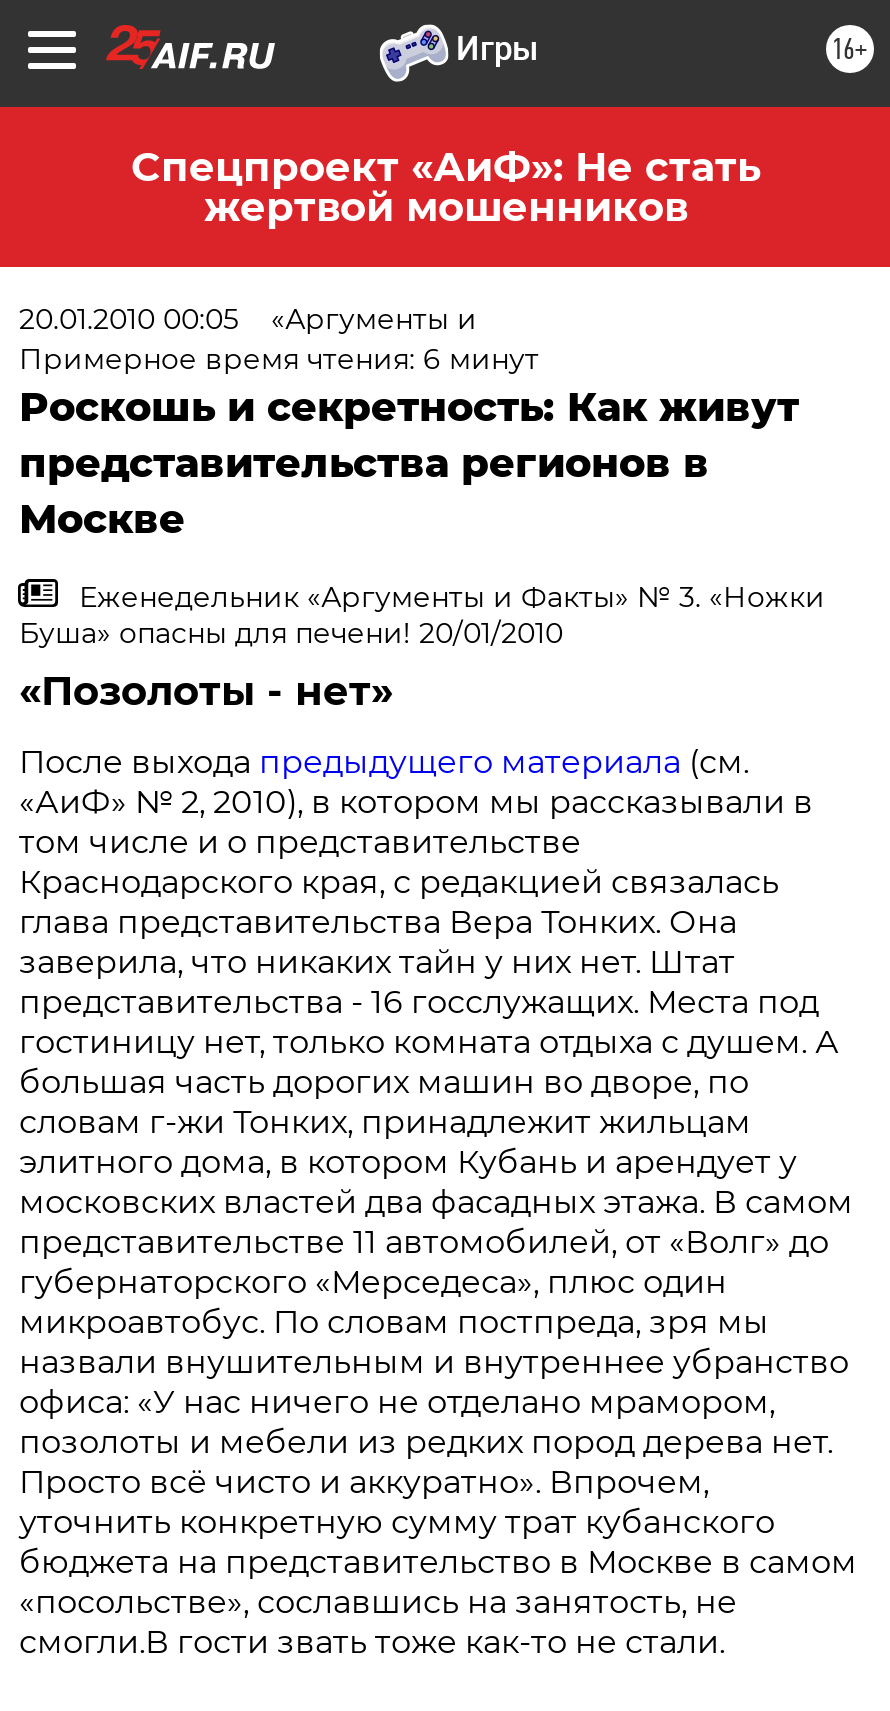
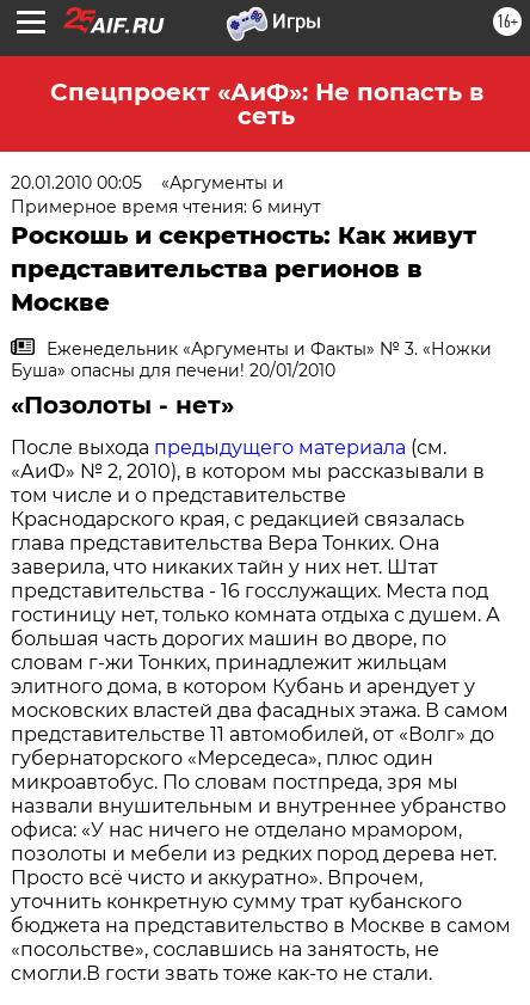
- Спецпроект «АиФ»: Не стать
- жертвой мошенников
+ Спецпроект «АиФ»: Не попасть в
+ сеть
